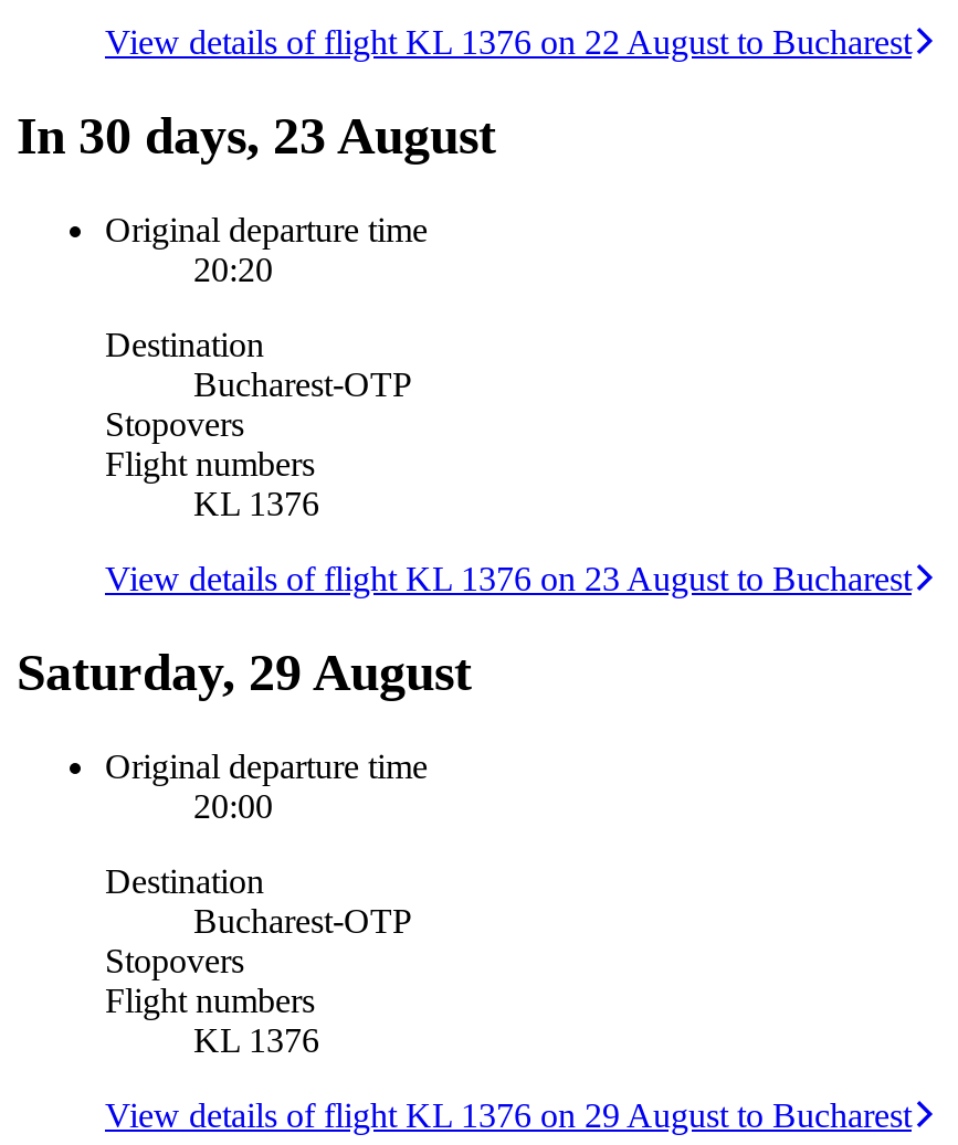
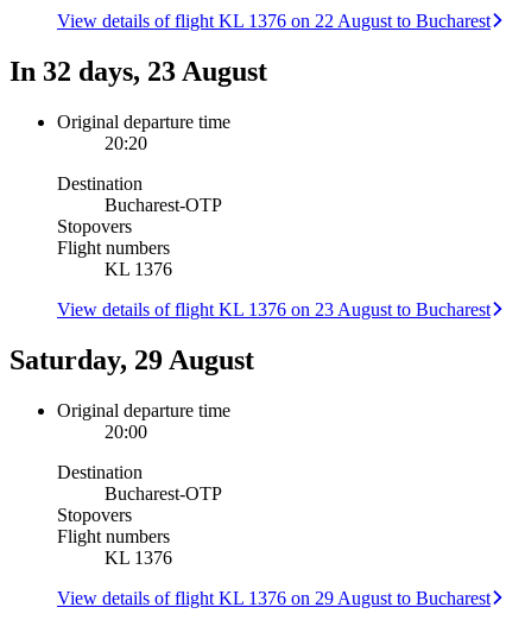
- In 30 days, 23 August
+ In 32 days, 23 August
